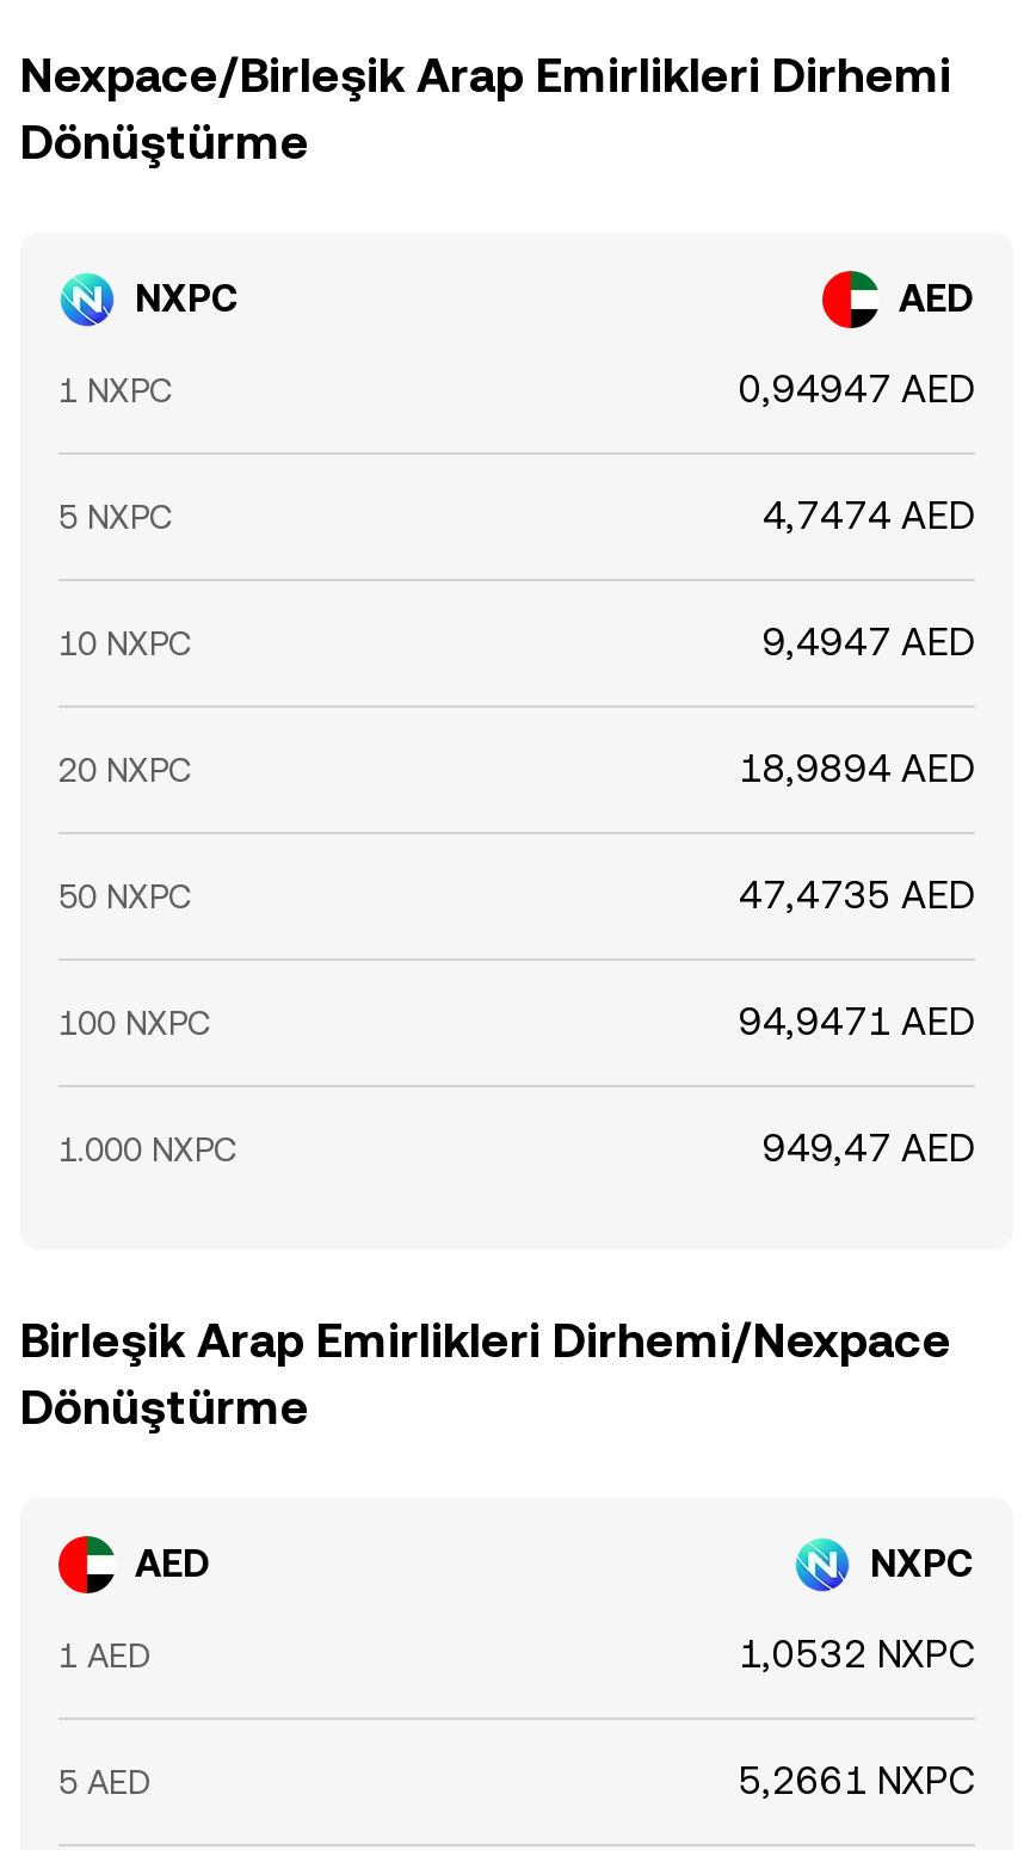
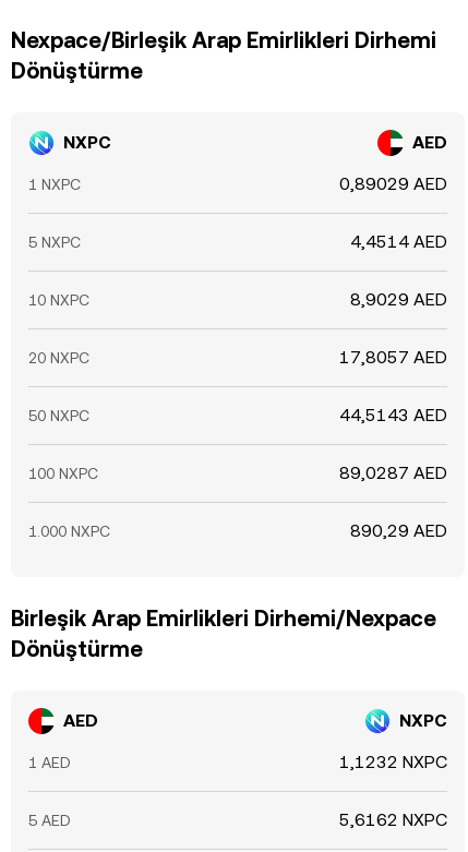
- 0,94947 AED
+ 0,89029 AED

- 4,7474 AED
+ 4,4514 AED

- 9,4947 AED
+ 8,9029 AED

- 18,9894 AED
+ 17,8057 AED

- 47,4735 AED
+ 44,5143 AED

- 94,9471 AED
+ 89,0287 AED

- 949,47 AED
+ 890,29 AED

- 1,0532 NXPC
+ 1,1232 NXPC

- 5,2661 NXPC
+ 5,6162 NXPC
